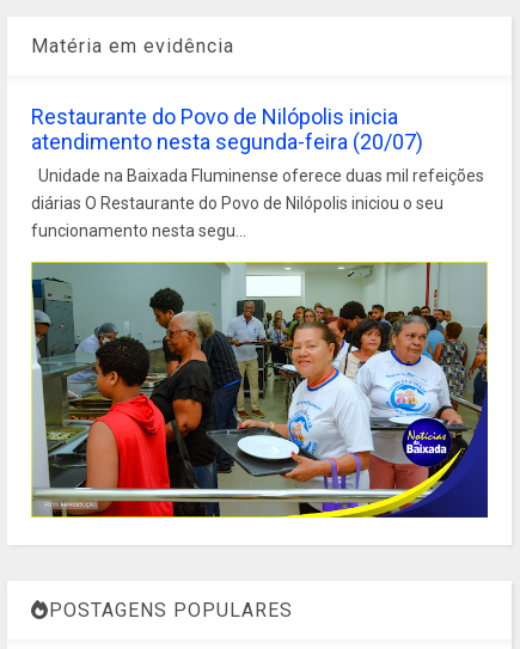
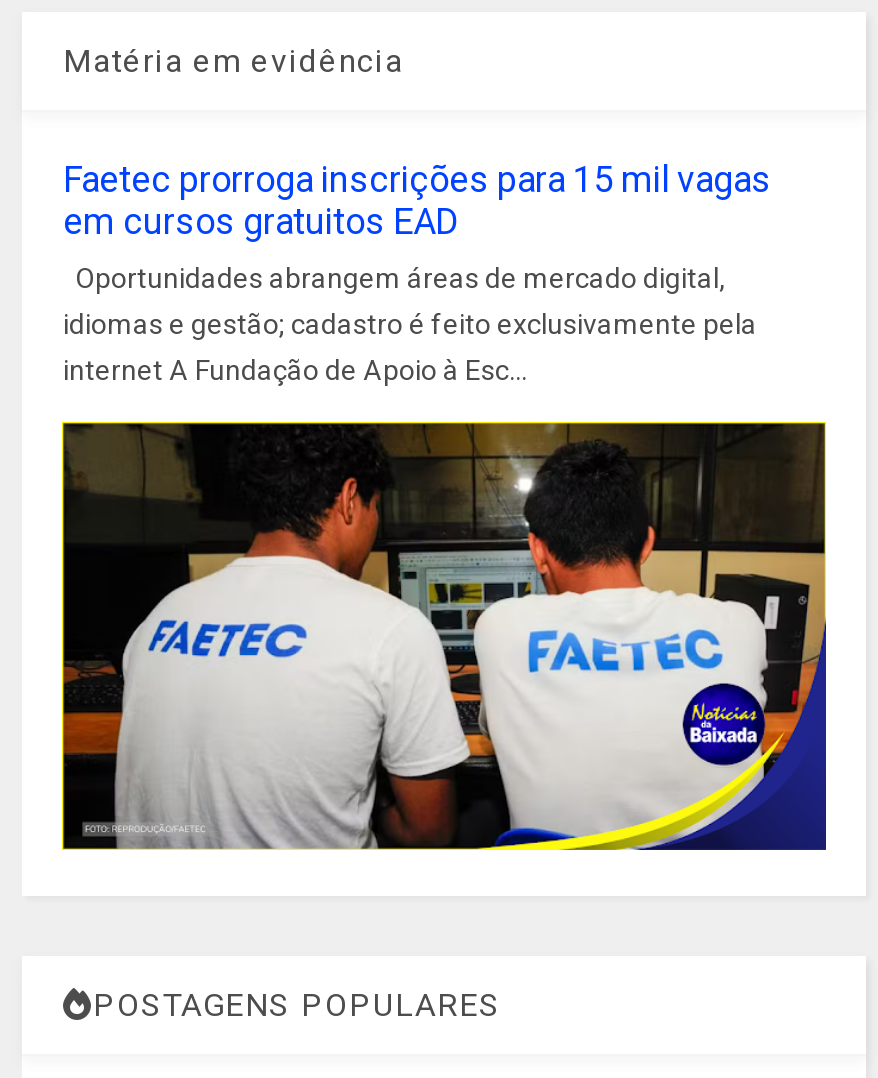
- Restaurante do Povo de Nilópolis inicia
- atendimento nesta segunda-feira (20/07)
+ Faetec prorroga inscrições para 15 mil vagas
+ em cursos gratuitos EAD

- Unidade na Baixada Fluminense oferece duas mil refeições
- diárias O Restaurante do Povo de Nilópolis iniciou o seu
- funcionamento nesta segu...
+ Oportunidades abrangem áreas de mercado digital,
+ idiomas e gestão; cadastro é feito exclusivamente pela
+ internet A Fundação de Apoio à Esc...

- [image]
+ [image]
